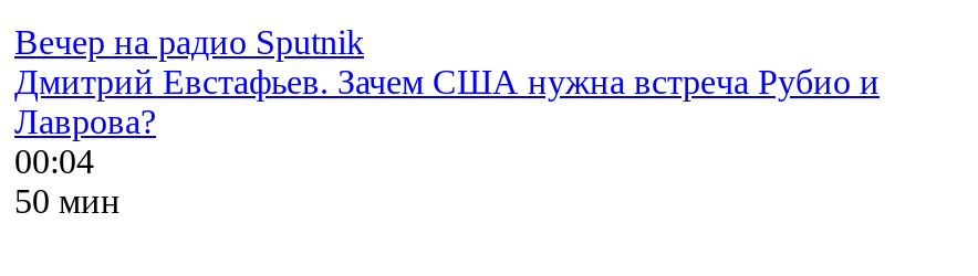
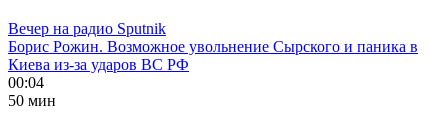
- Дмитрий Евстафьев. Зачем США нужна встреча Рубио и
- Лаврова?
+ Борис Рожин. Возможное увольнение Сырского и паника в
+ Киева из-за ударов ВС РФ
